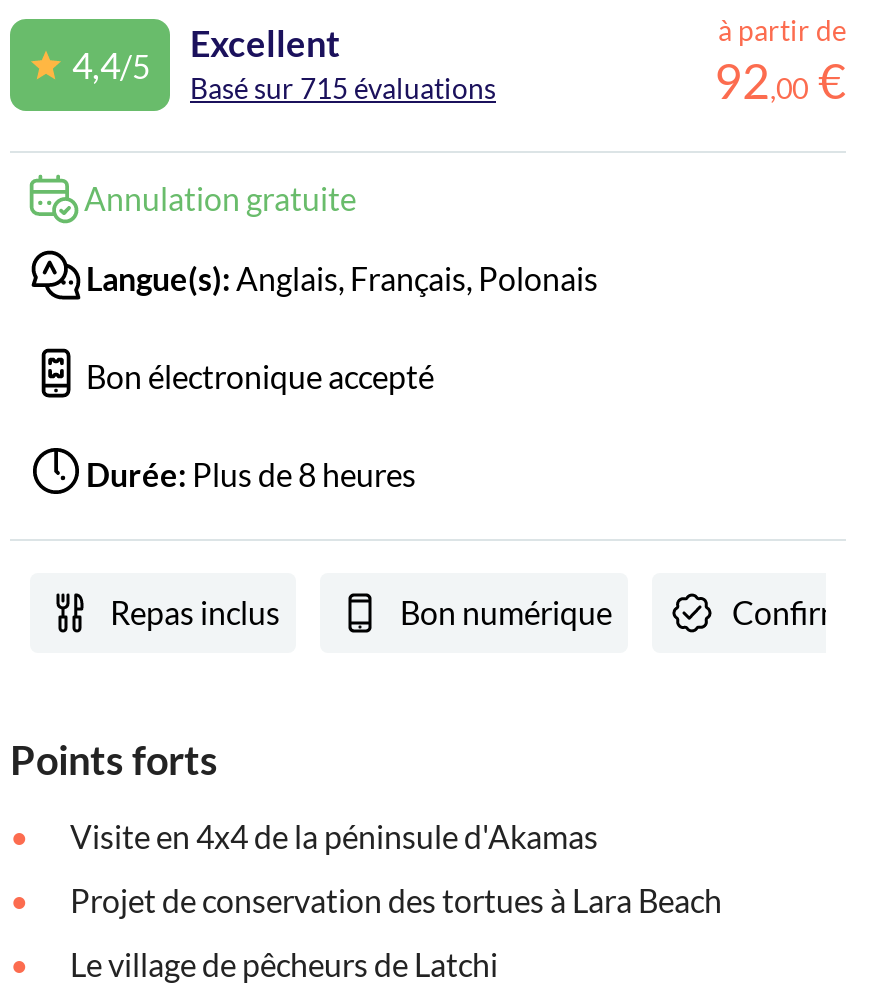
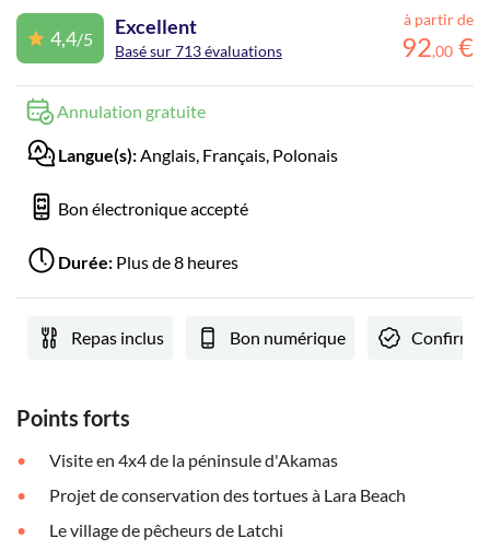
- Basé sur 715 évaluations
+ Basé sur 713 évaluations
